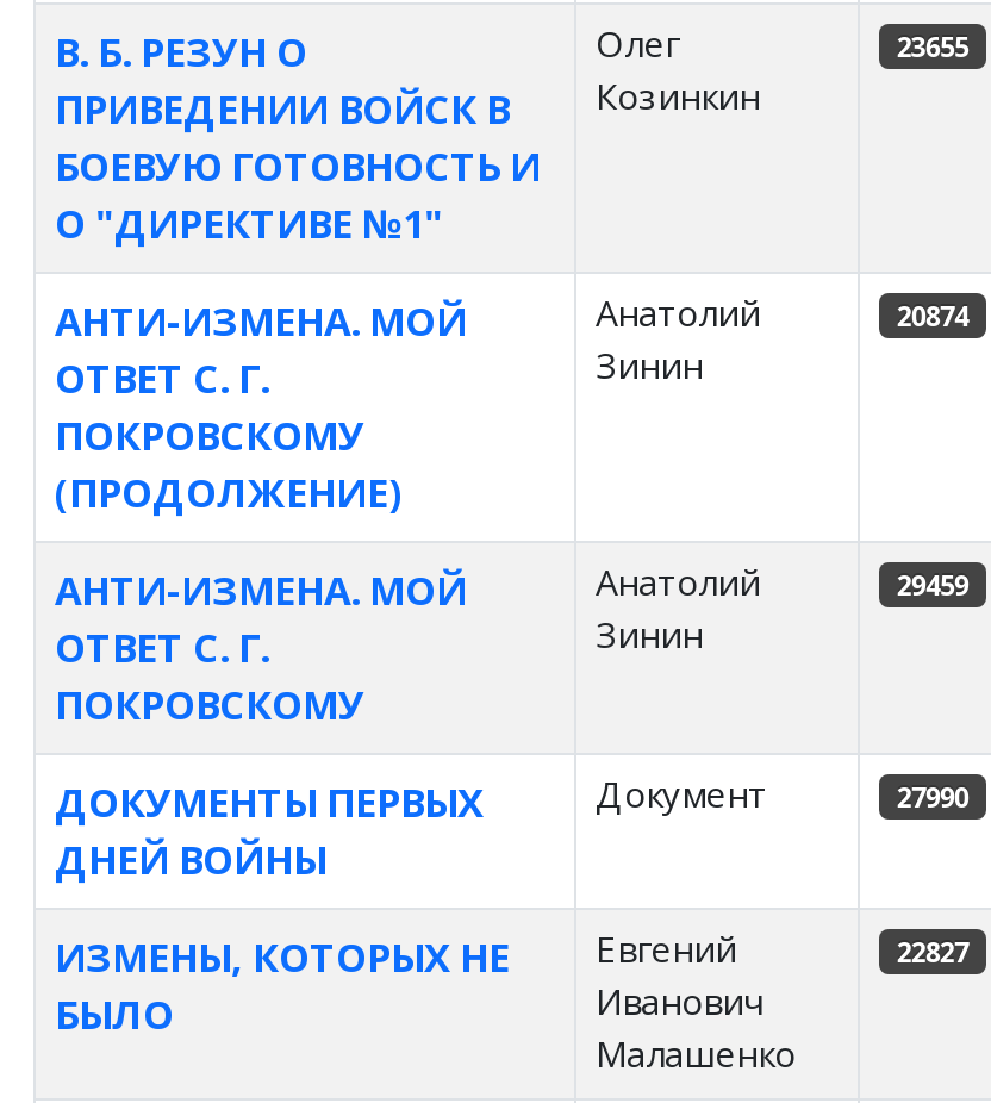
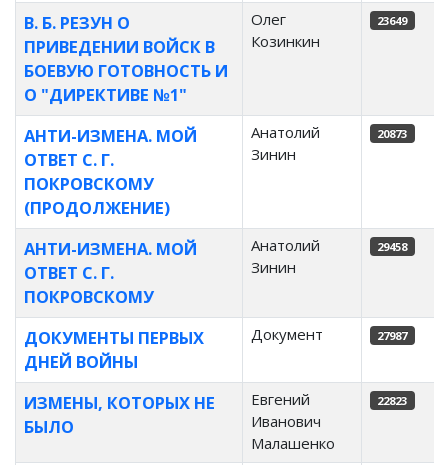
- 23655
+ 23649

- 20874
+ 20873

- 29459
+ 29458

- 27990
+ 27987

- 22827
+ 22823
